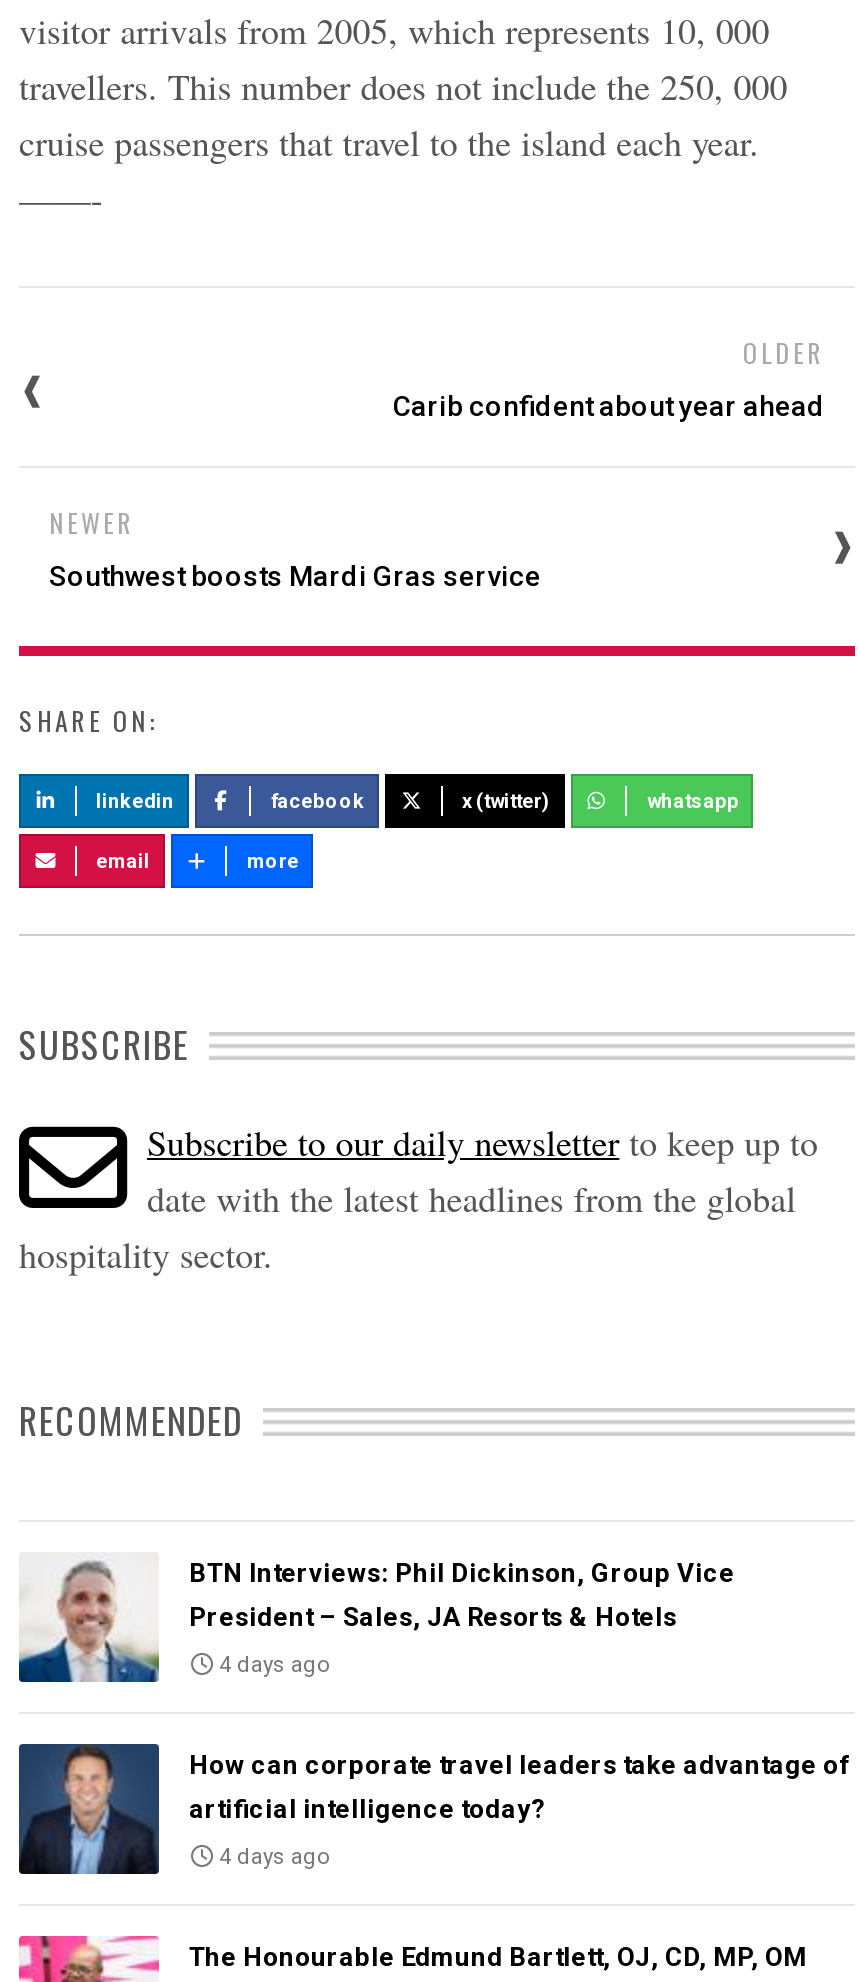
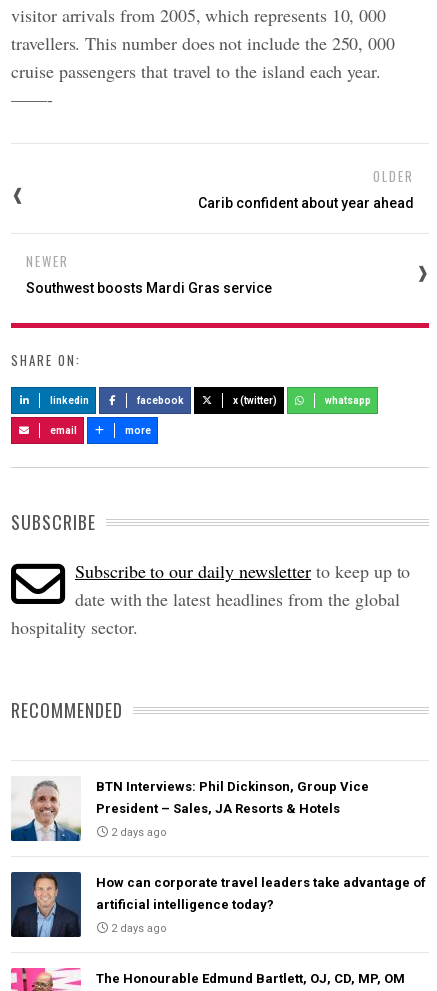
- 4 days ago
+ 2 days ago

- 4 days ago
+ 2 days ago
